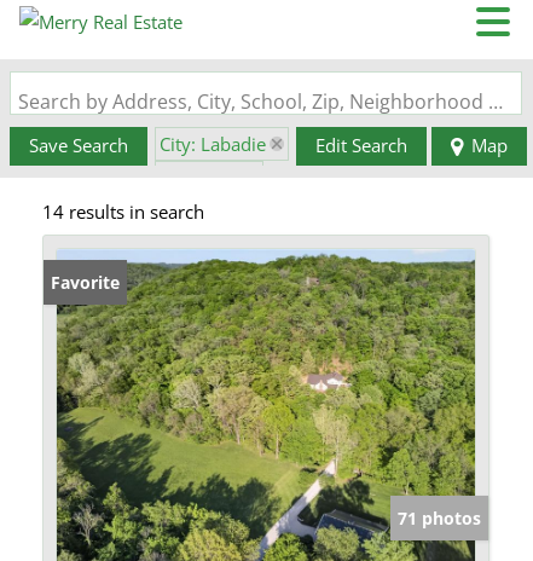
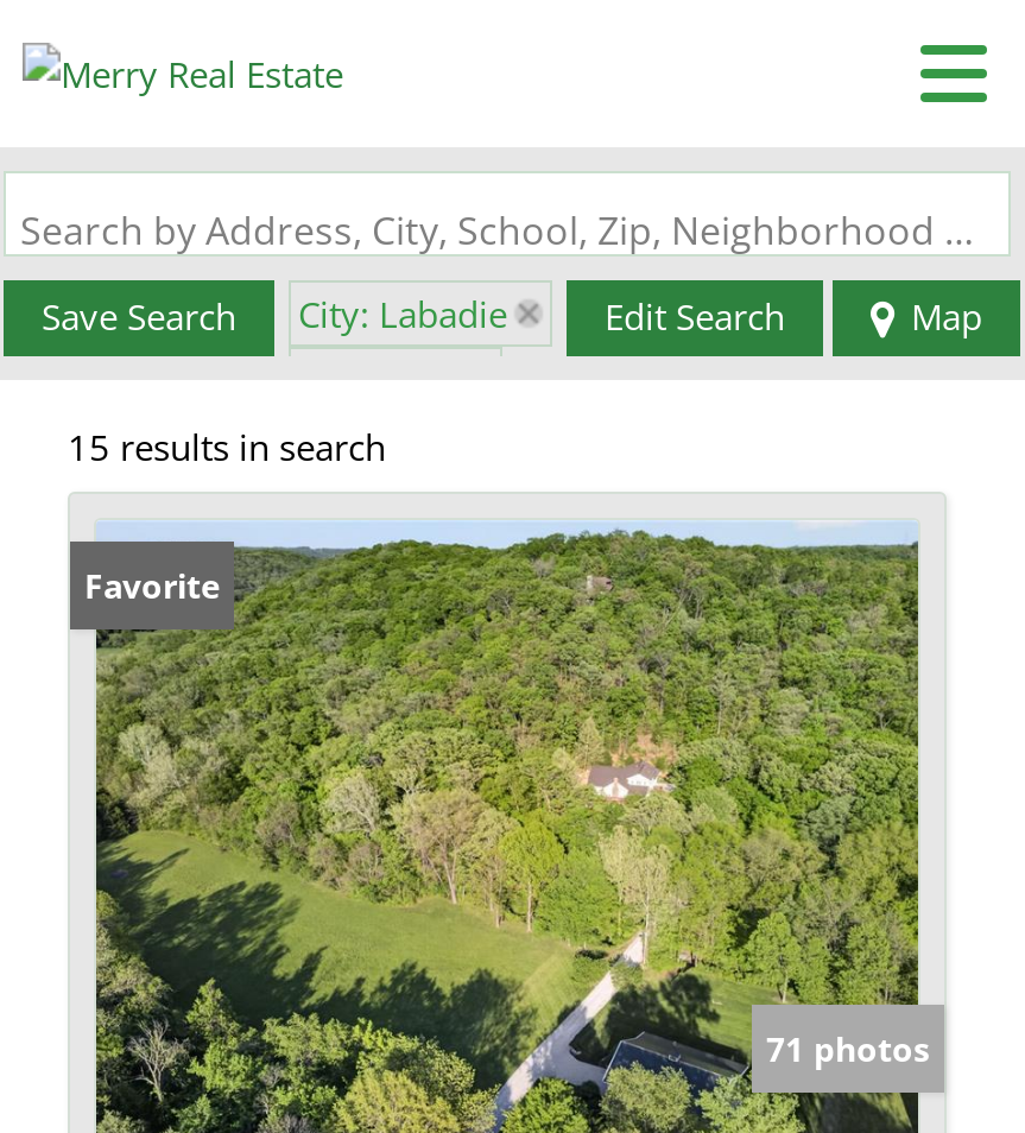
- 14 results in search
+ 15 results in search
